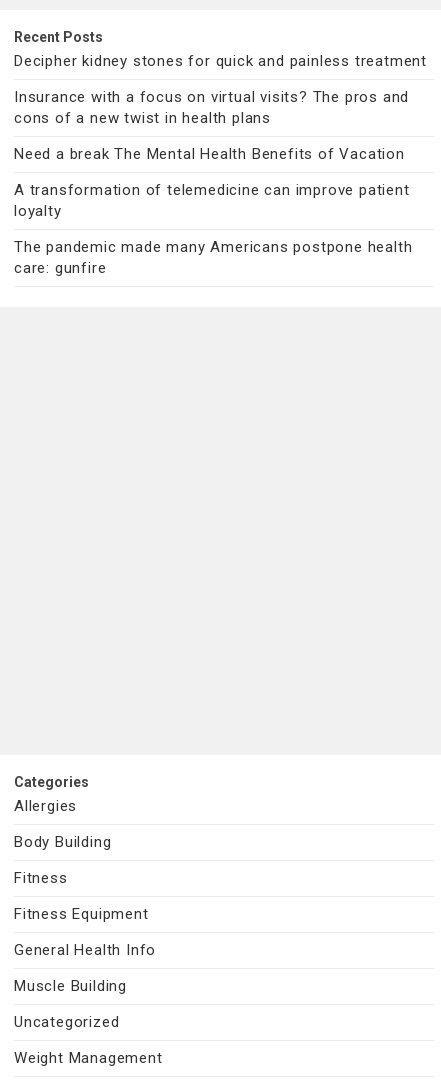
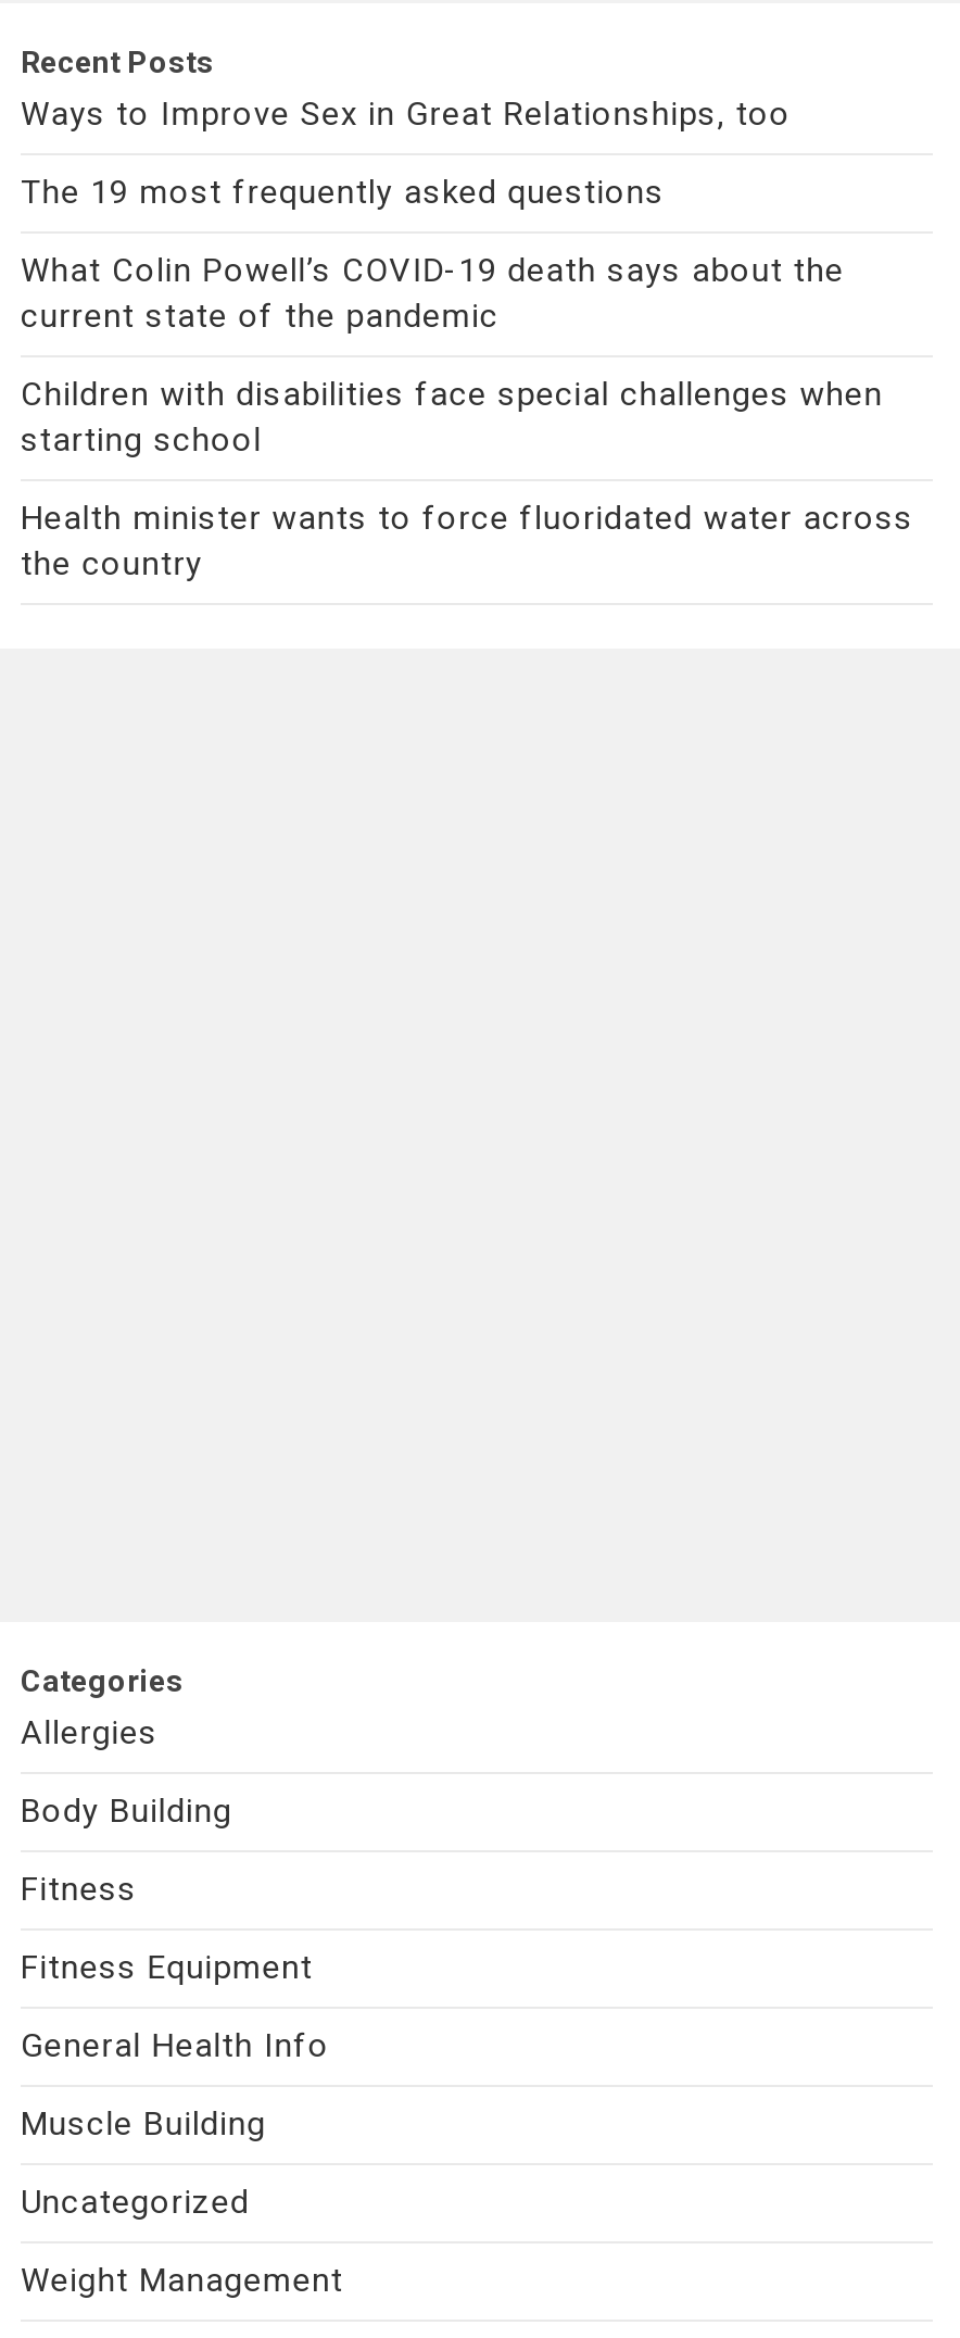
- Decipher kidney stones for quick and painless treatment
+ Ways to Improve Sex in Great Relationships, too

- Insurance with a focus on virtual visits? The pros and
- cons of a new twist in health plans
+ The 19 most frequently asked questions

- Need a break The Mental Health Benefits of Vacation
+ What Colin Powell’s COVID-19 death says about the
+ current state of the pandemic

- A transformation of telemedicine can improve patient
- loyalty
+ Children with disabilities face special challenges when
+ starting school

- The pandemic made many Americans postpone health
- care: gunfire
+ Health minister wants to force fluoridated water across
+ the country
